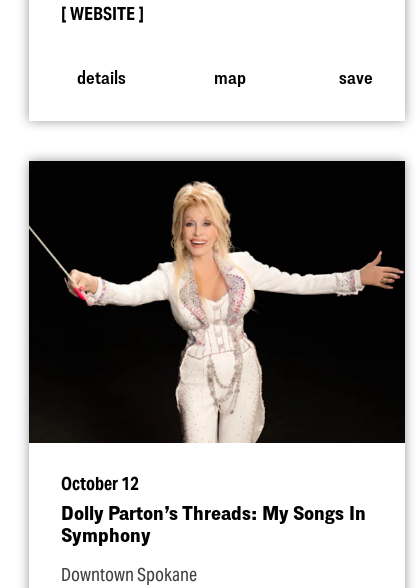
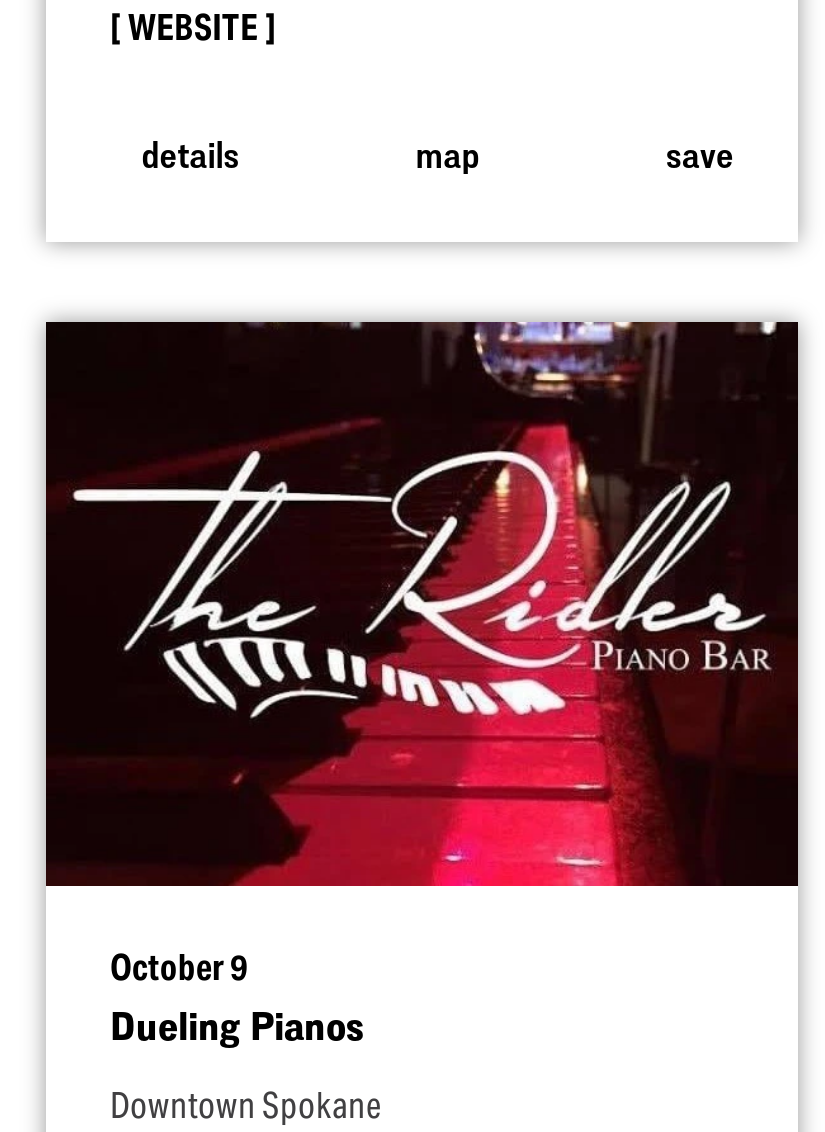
- [image]
- October 12
- Dolly Parton’s Threads: My Songs In
- Symphony
+ [image]
+ October 9
+ Dueling Pianos
